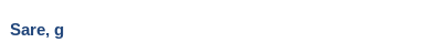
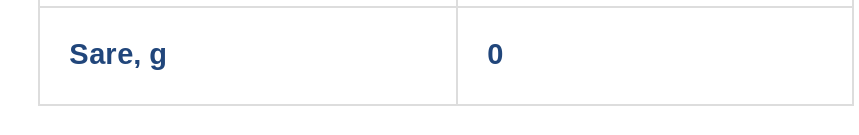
+ 0
